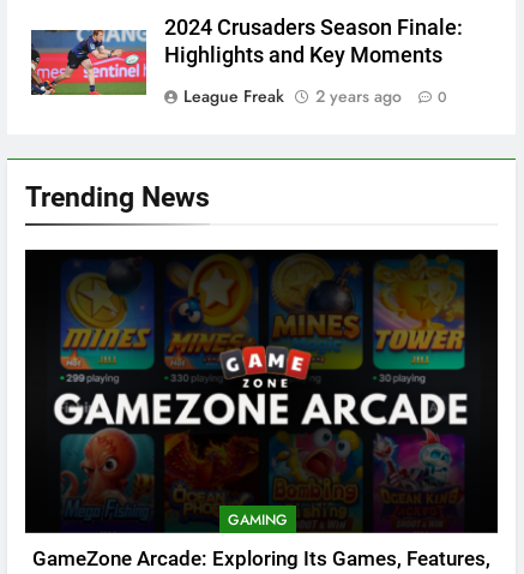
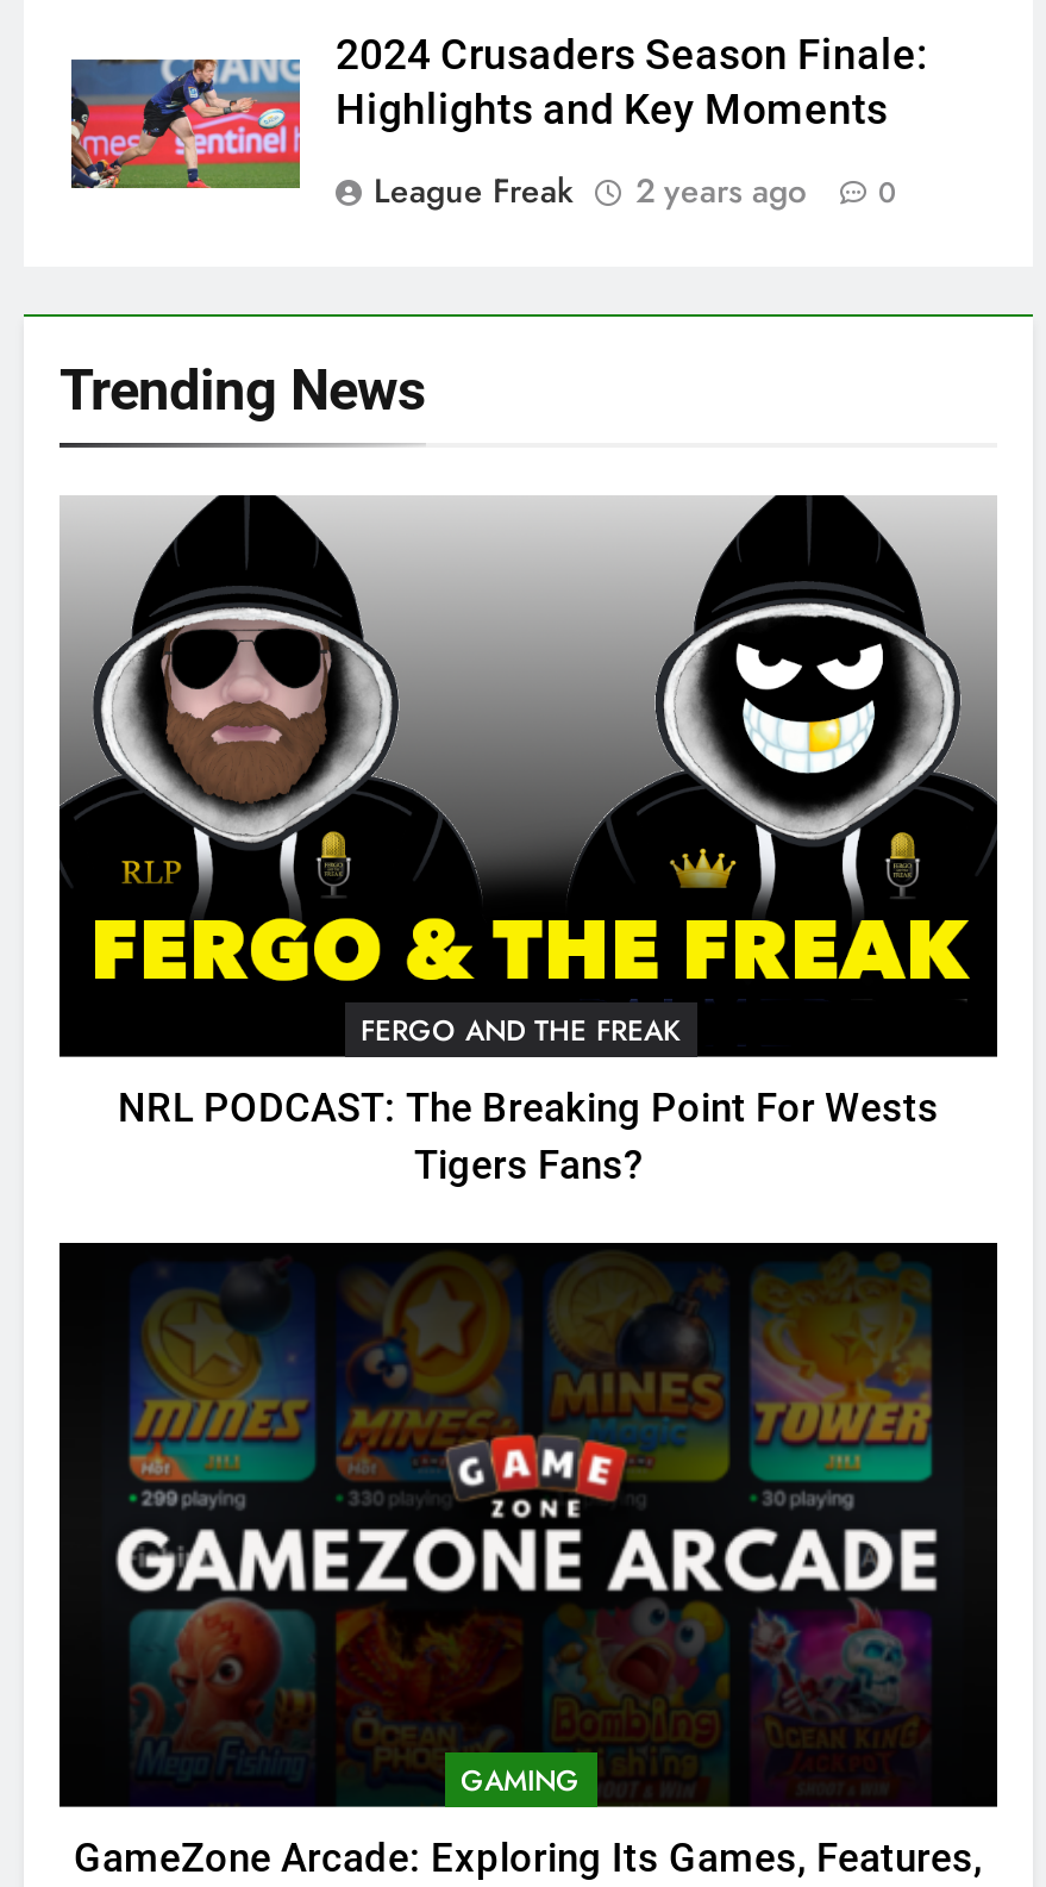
+ [image]
+ FERGO AND THE FREAK
+ NRL PODCAST: The Breaking Point For Wests
+ Tigers Fans?
